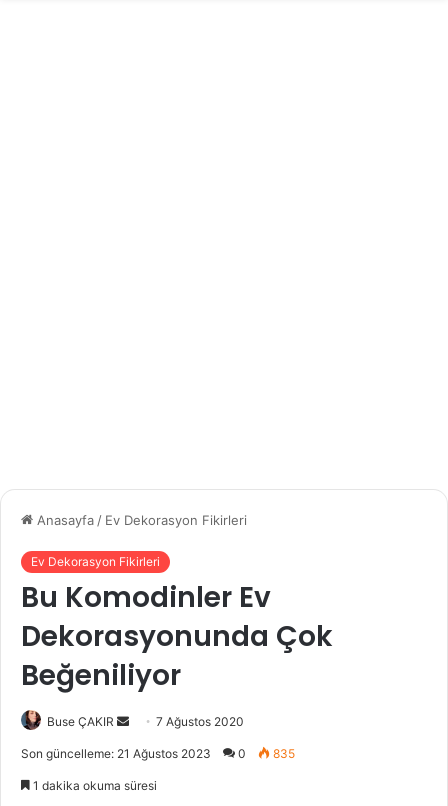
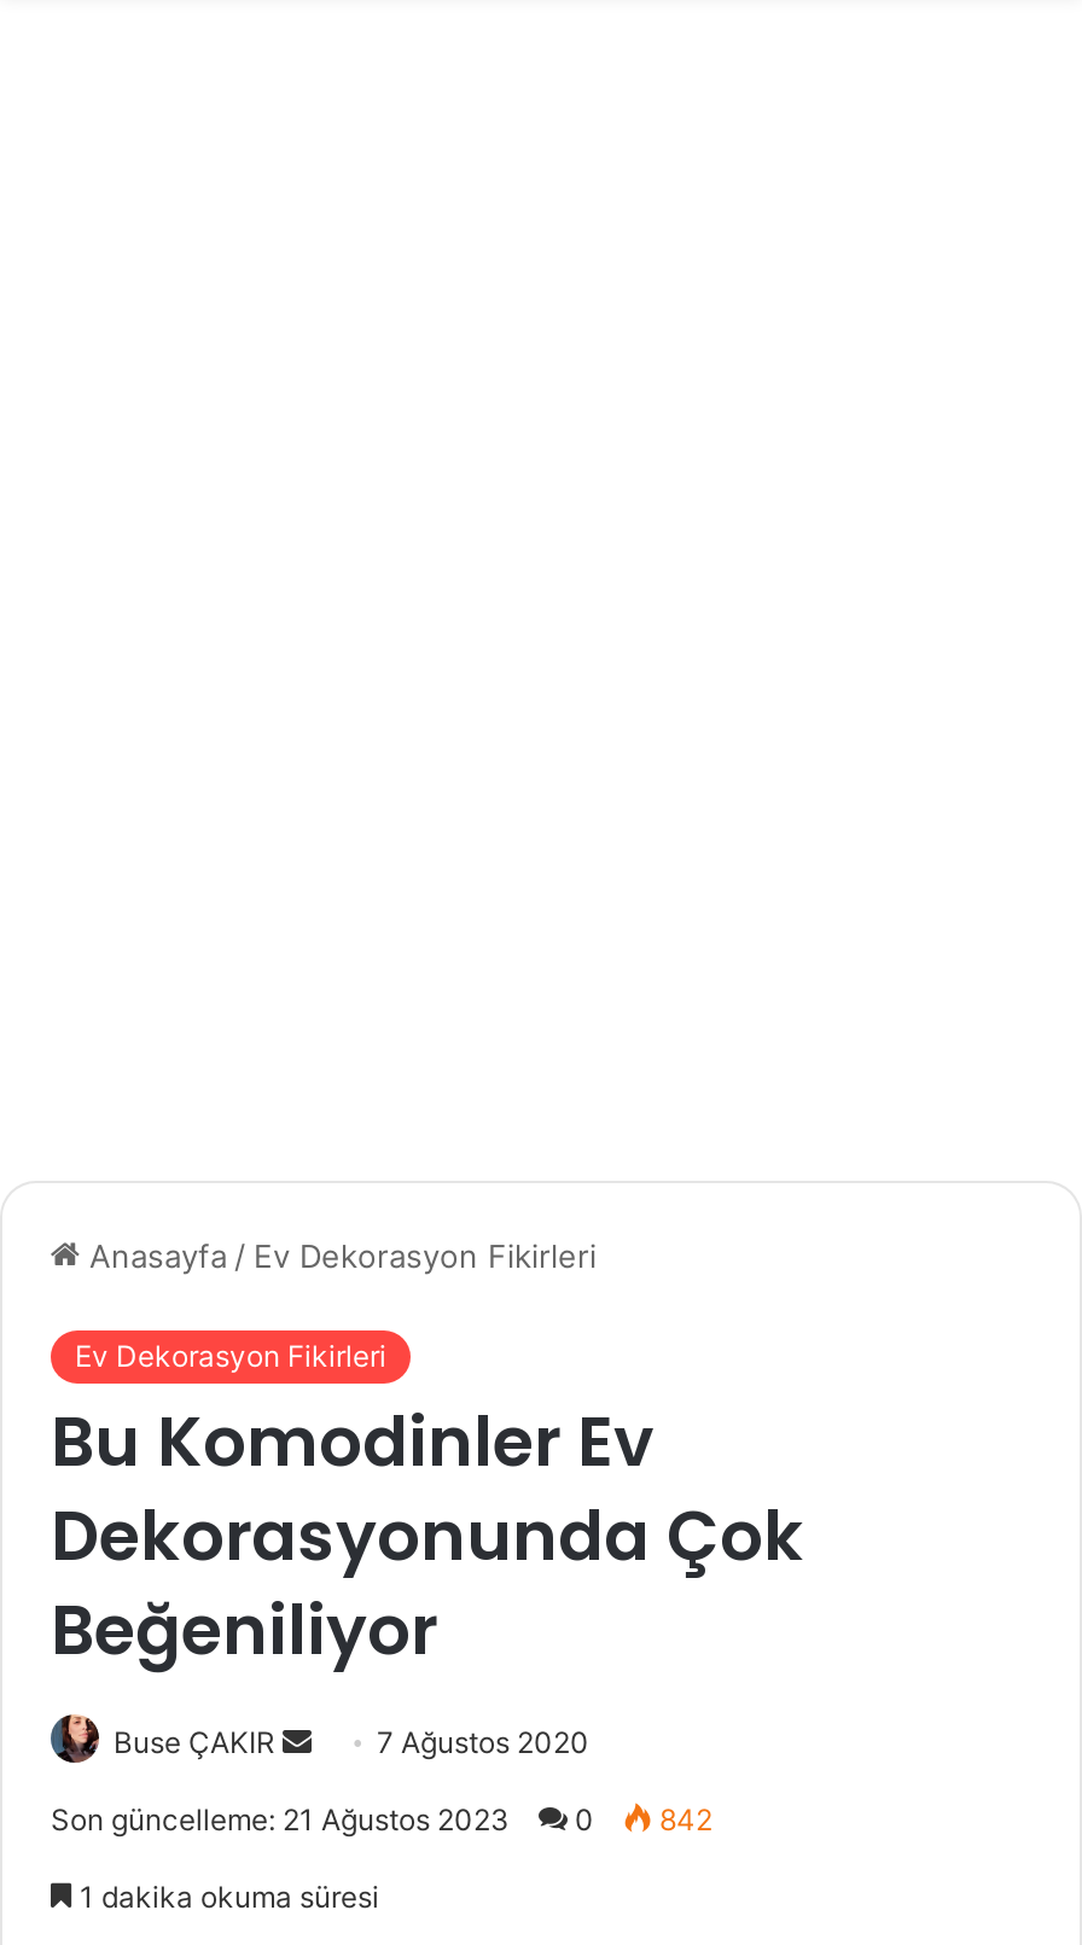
- Son güncelleme: 21 Ağustos 2023 0 835
+ Son güncelleme: 21 Ağustos 2023 0 842
